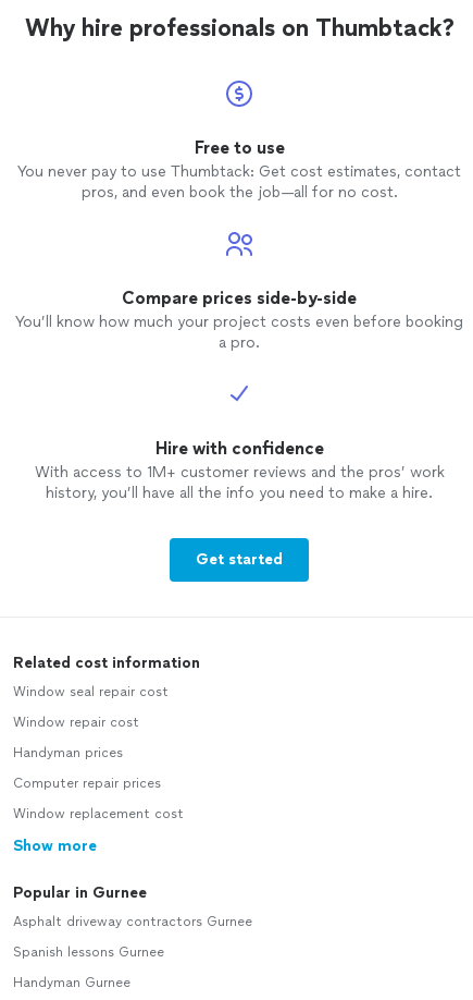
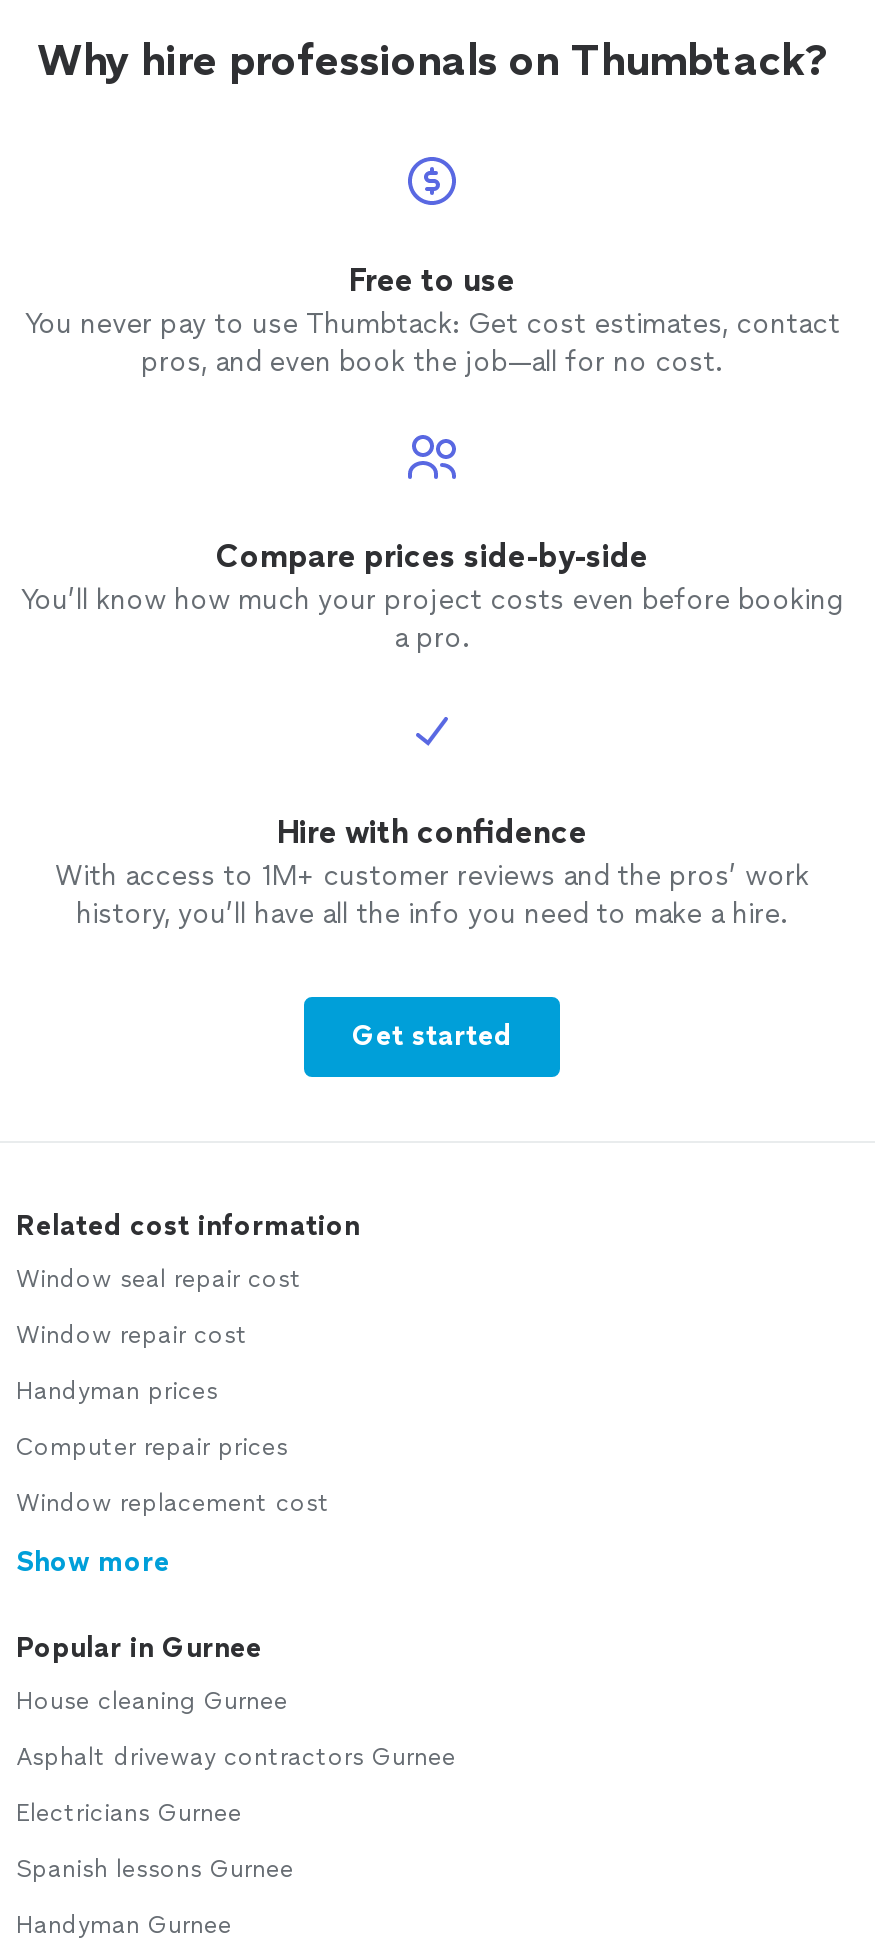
+ House cleaning Gurnee

+ Electricians Gurnee
